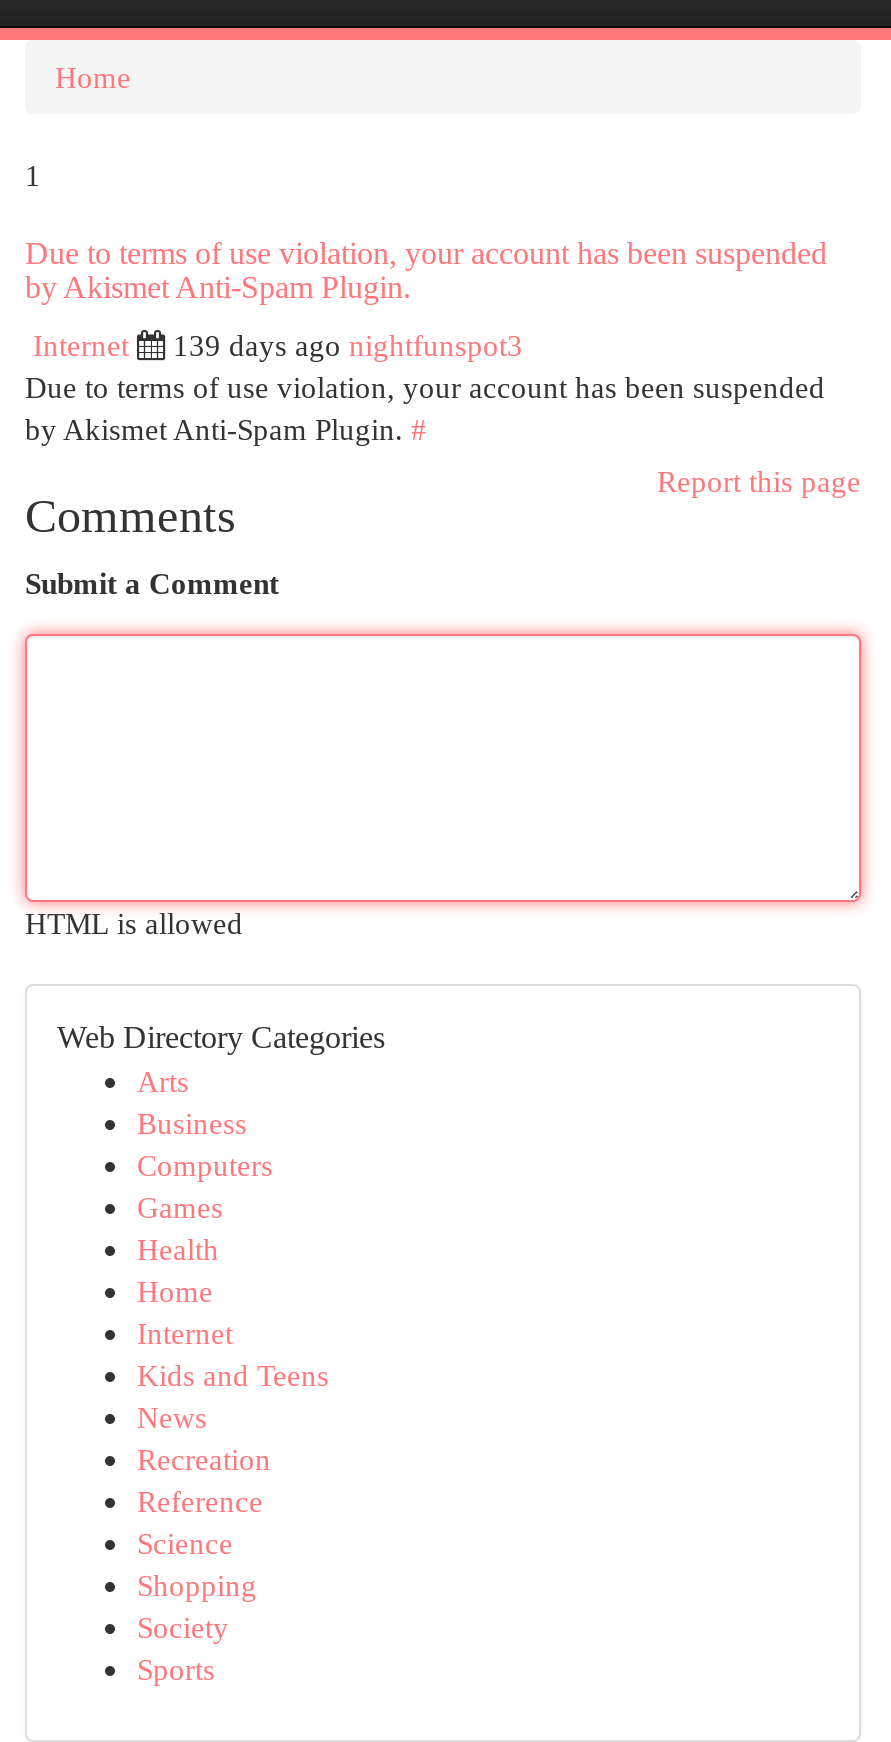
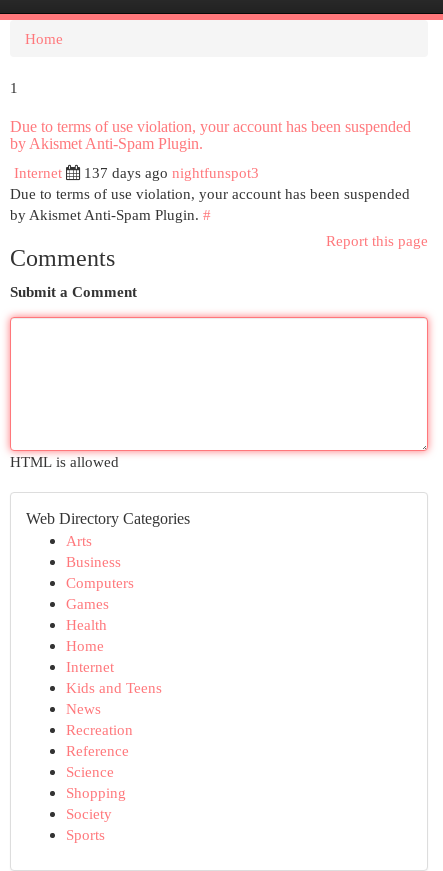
- 139 days ago nightfunspot3
+ 137 days ago nightfunspot3
